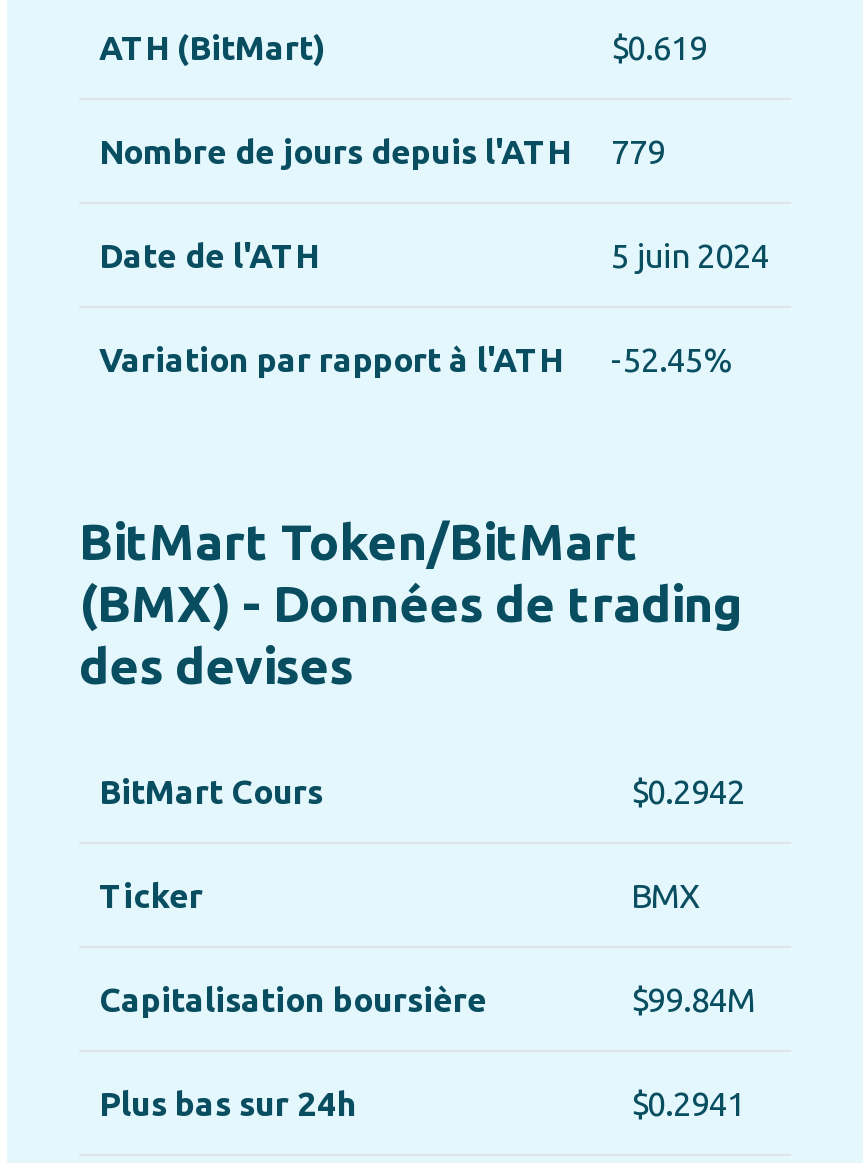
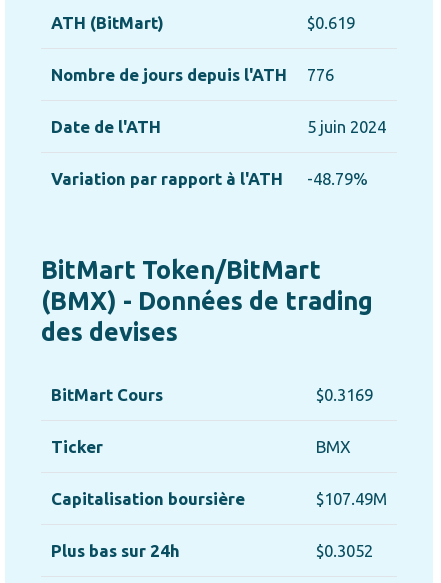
- Nombre de jours depuis l'ATH 779
+ Nombre de jours depuis l'ATH 776

- Variation par rapport à l'ATH -52.45%
+ Variation par rapport à l'ATH -48.79%

- $0.2942
+ $0.3169

- $99.84M
+ $107.49M

- $0.2941
+ $0.3052
